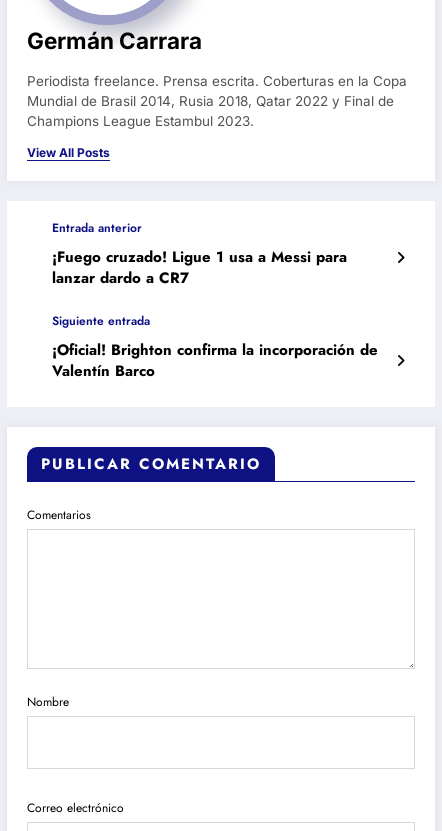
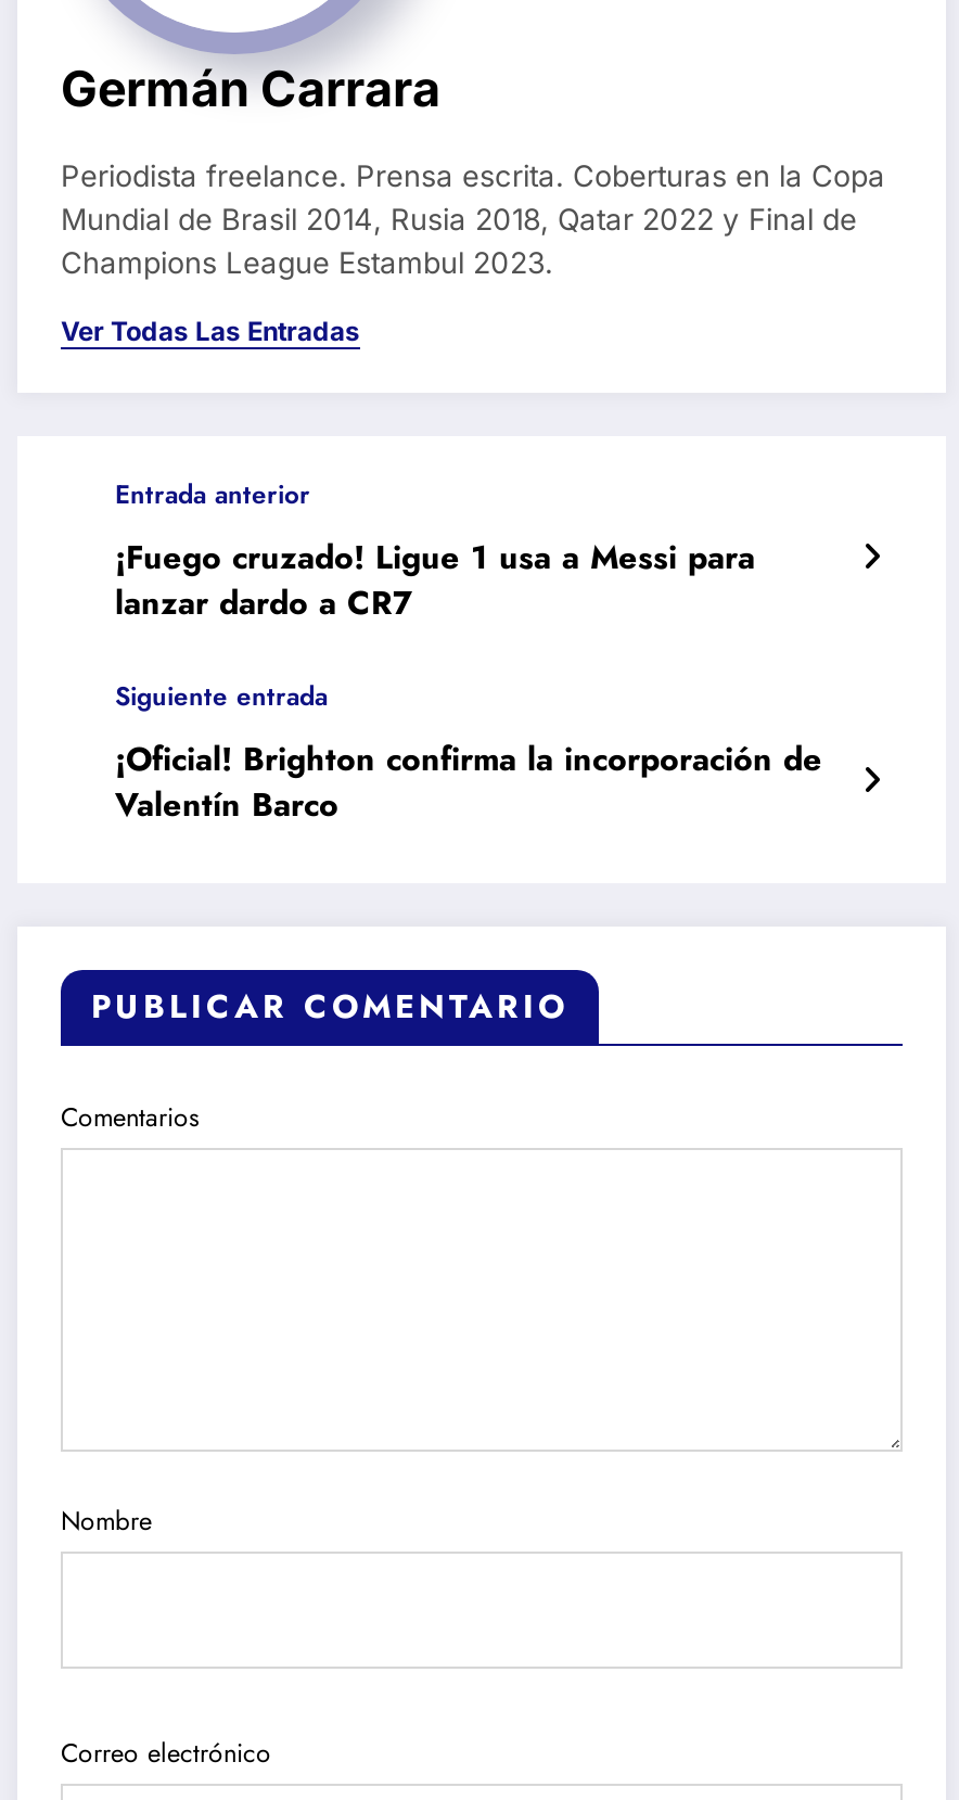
- View All Posts
+ Ver Todas Las Entradas
